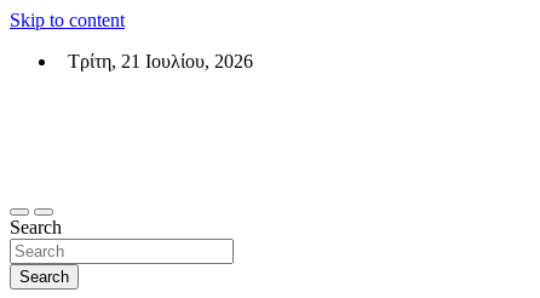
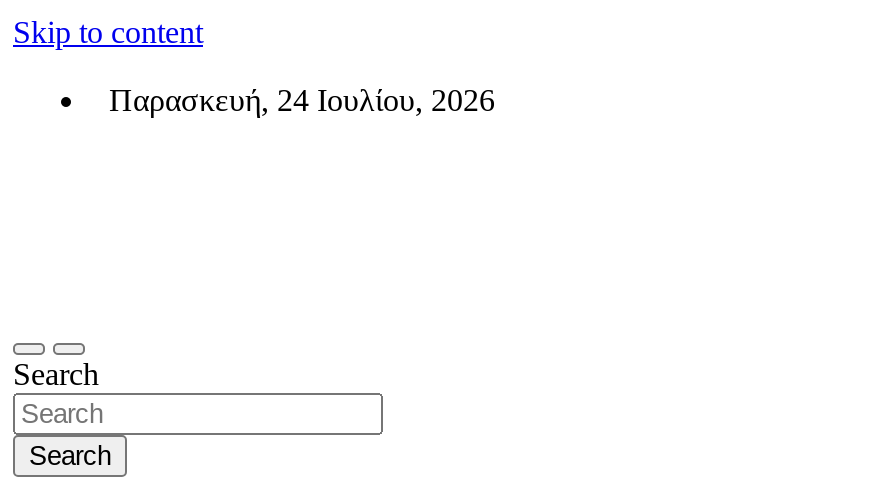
- Τρίτη, 21 Ιουλίου, 2026
+ Παρασκευή, 24 Ιουλίου, 2026
